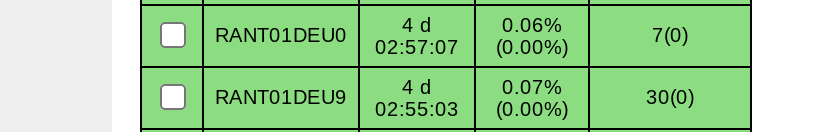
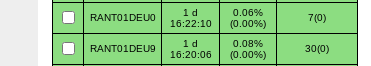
- 4 d
+ 1 d

- 02:57:07 (0.00%)
+ 16:22:10 (0.00%)

- 4 d
+ 1 d

- 0.07%
+ 0.08%

- 02:55:03 (0.00%)
+ 16:20:06 (0.00%)
